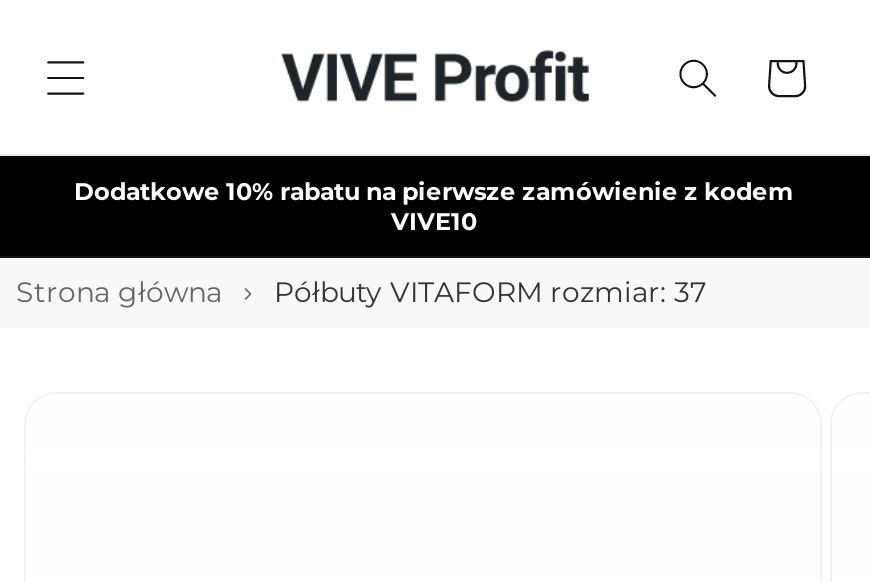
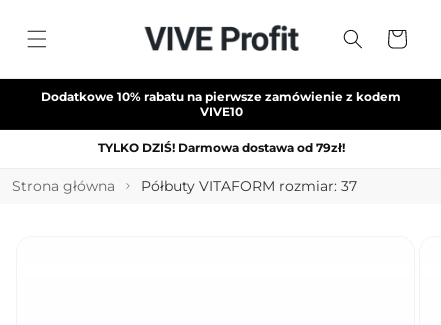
+ TYLKO DZIŚ! Darmowa dostawa od 79zł!
